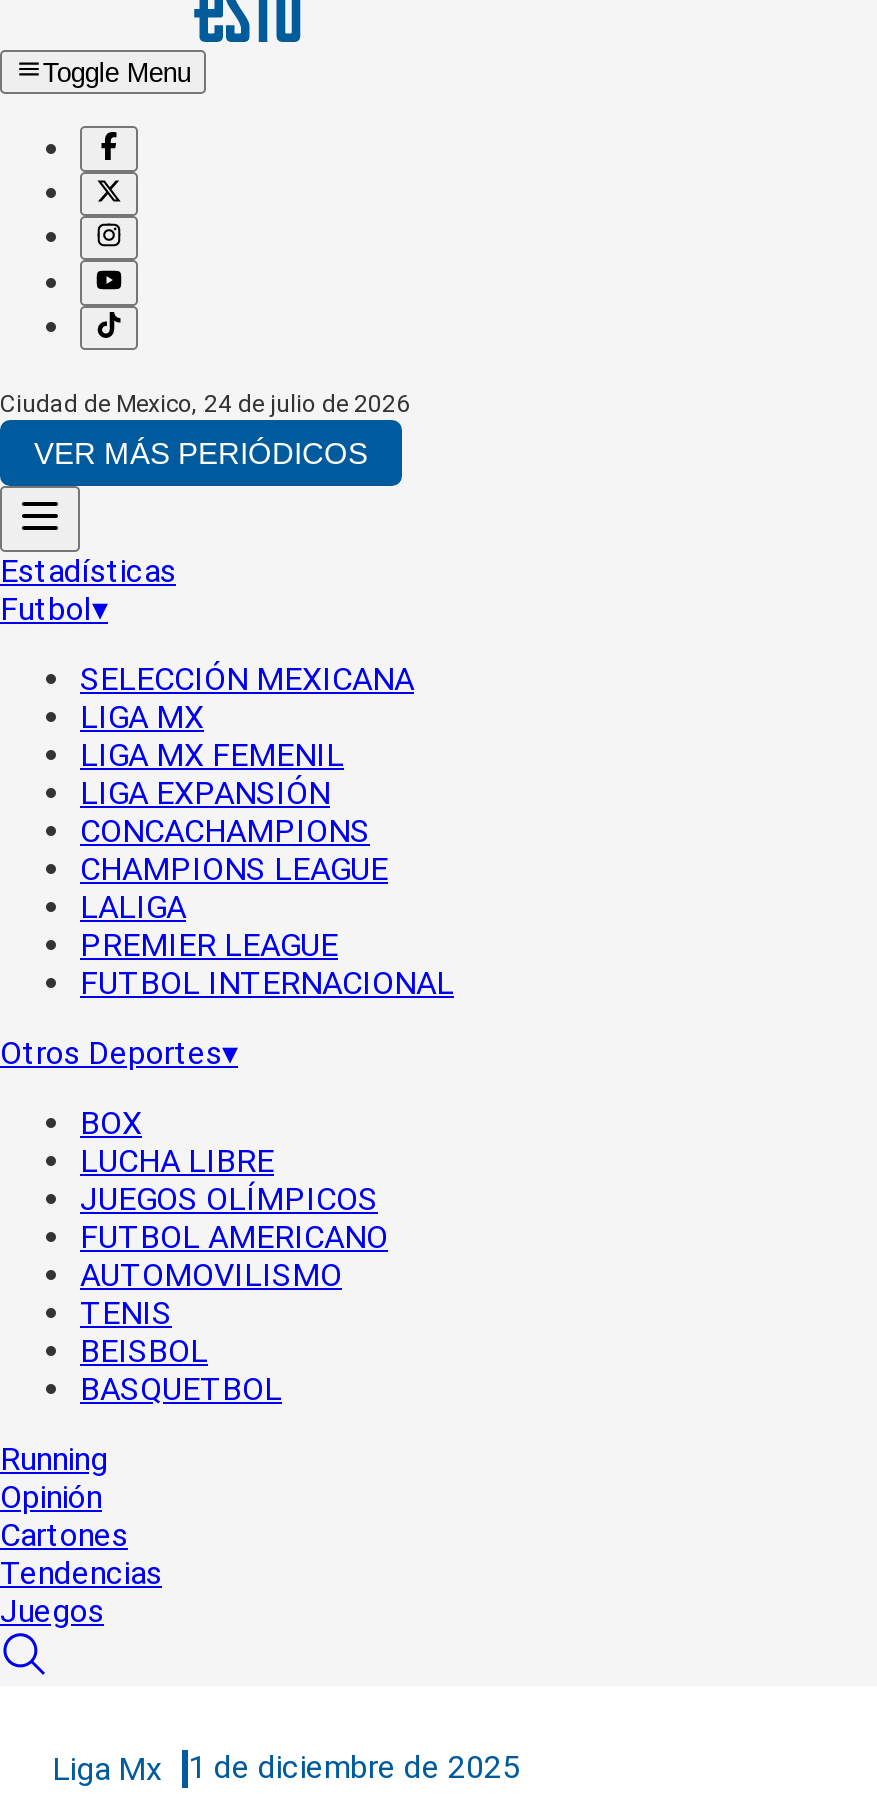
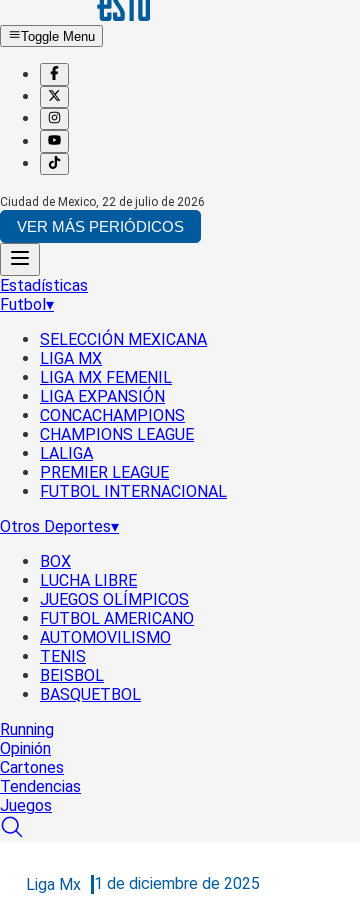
- Ciudad de Mexico, 24 de julio de 2026
+ Ciudad de Mexico, 22 de julio de 2026
